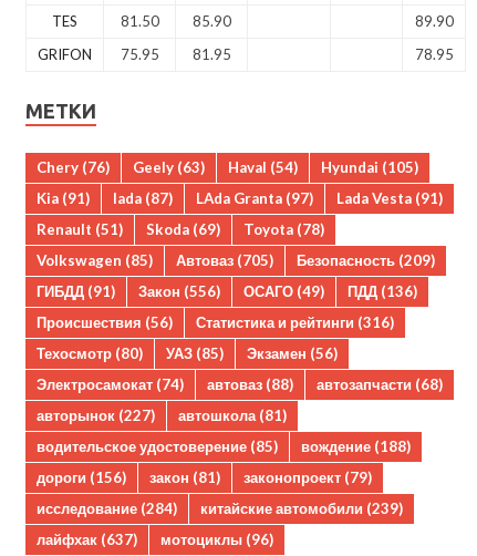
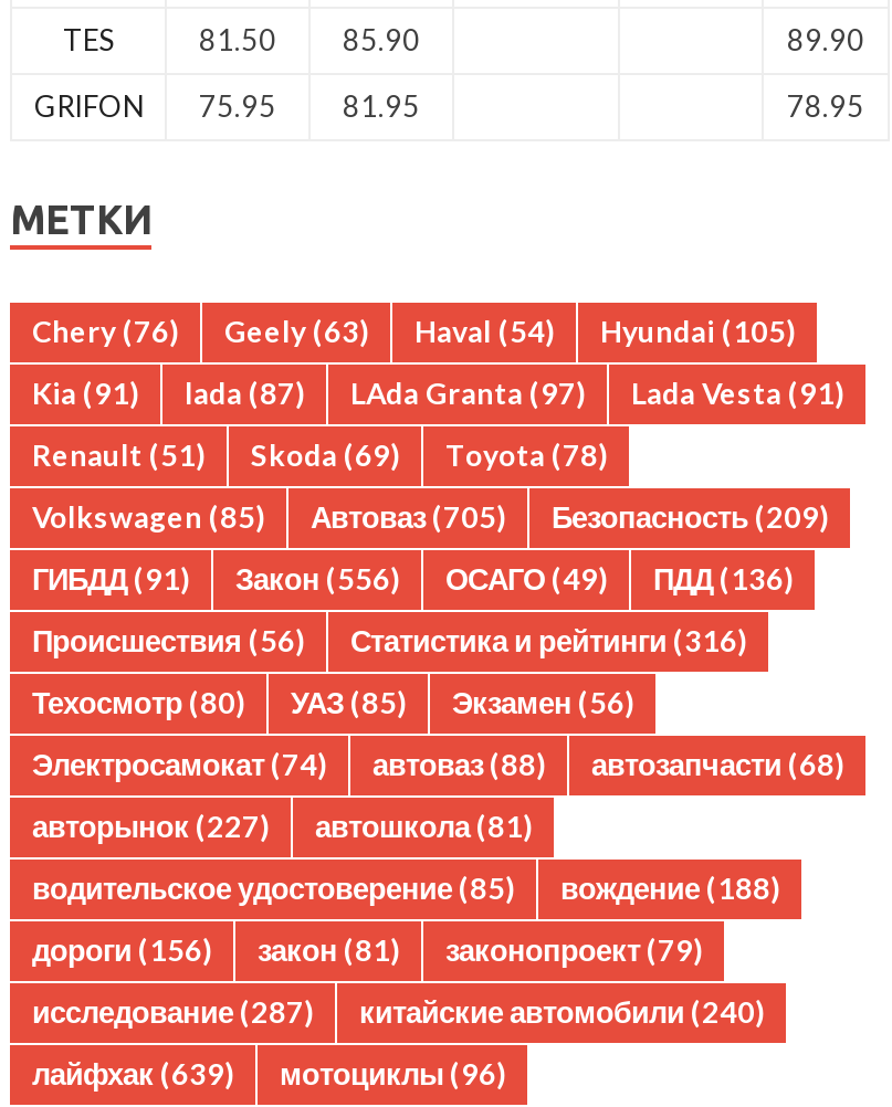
- исследование (284)
+ исследование (287)

- китайские автомобили (239)
+ китайские автомобили (240)

- лайфхак (637) мотоциклы (96)
+ лайфхак (639) мотоциклы (96)
